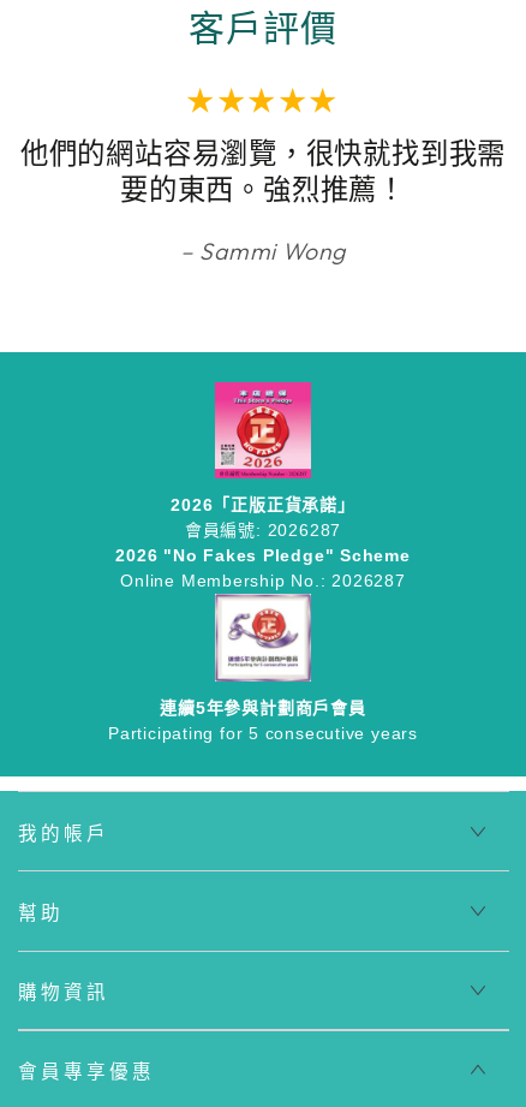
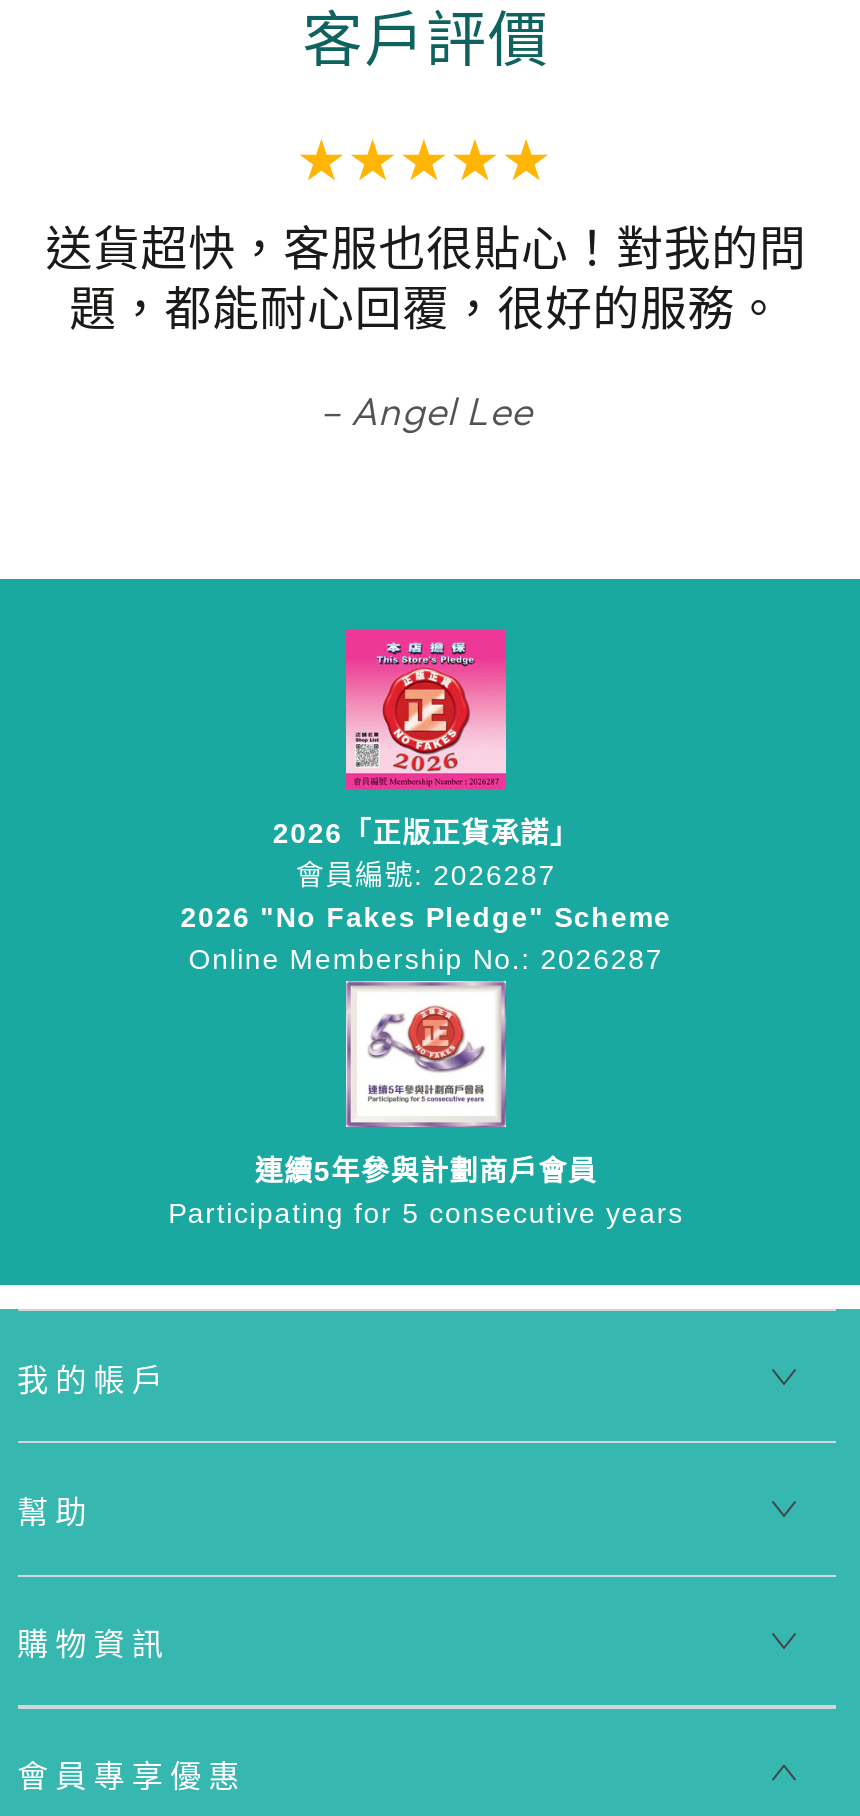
- 他們的網站容易瀏覽，很快就找到我需
- 要的東西。強烈推薦！
+ 送貨超快，客服也很貼心！對我的問
+ 題，都能耐心回覆，很好的服務。

- Sammi Wong
+ Angel Lee
